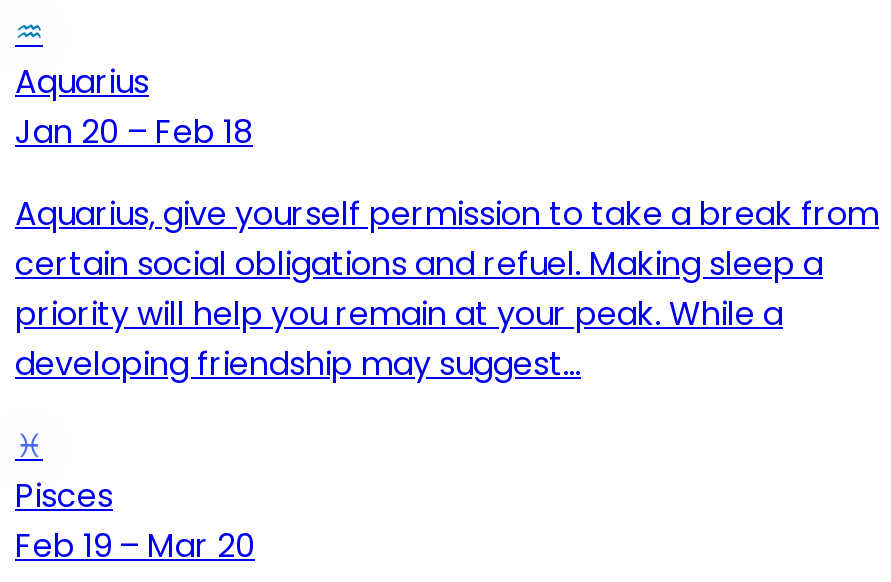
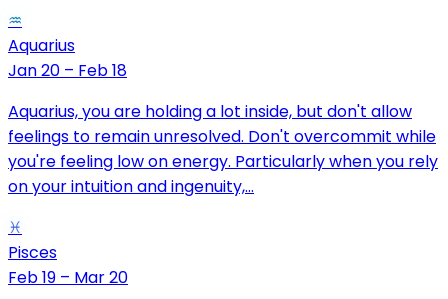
- Aquarius, give yourself permission to take a break from
- certain social obligations and refuel. Making sleep a
- priority will help you remain at your peak. While a
- developing friendship may suggest...
+ Aquarius, you are holding a lot inside, but don't allow
+ feelings to remain unresolved. Don't overcommit while
+ you're feeling low on energy. Particularly when you rely
+ on your intuition and ingenuity,...
